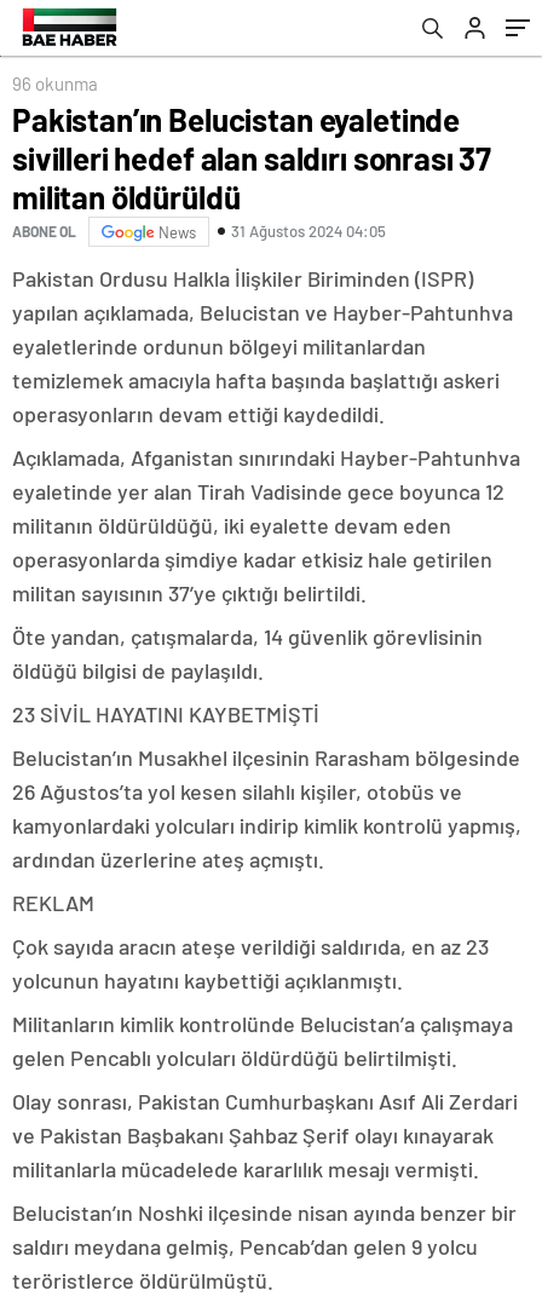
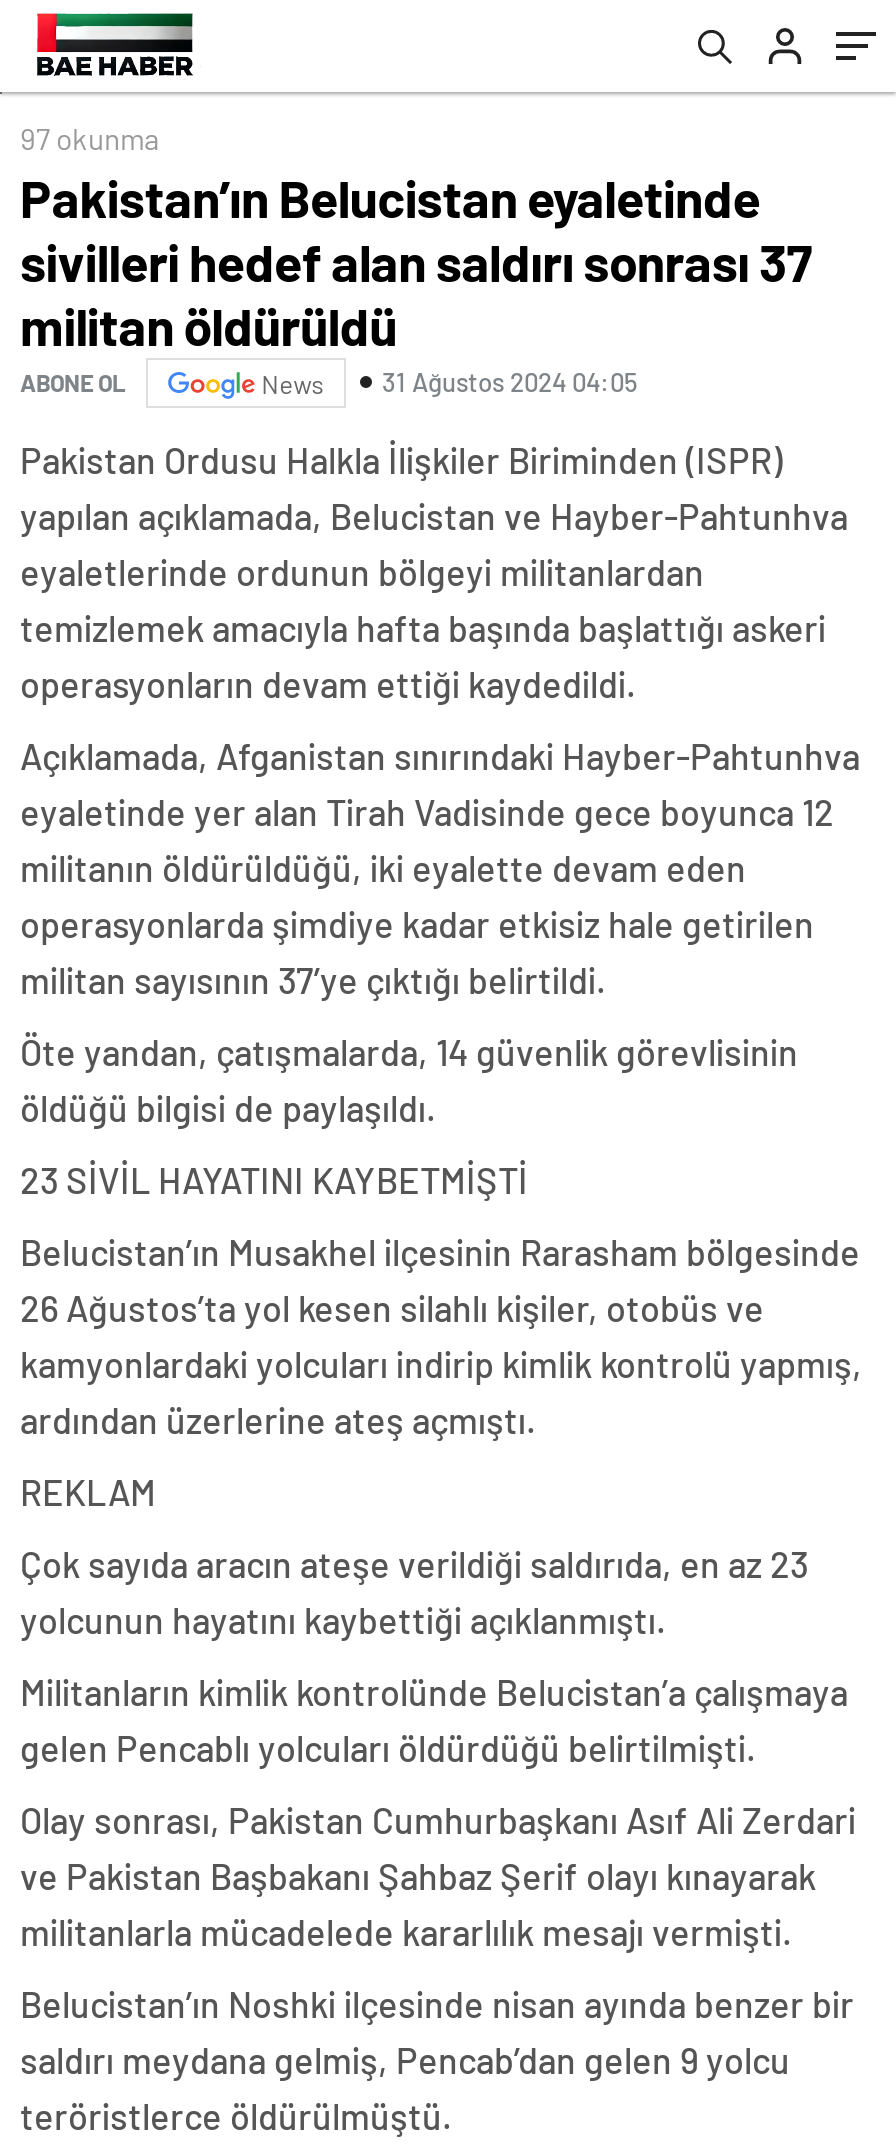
- 96 okunma
+ 97 okunma
